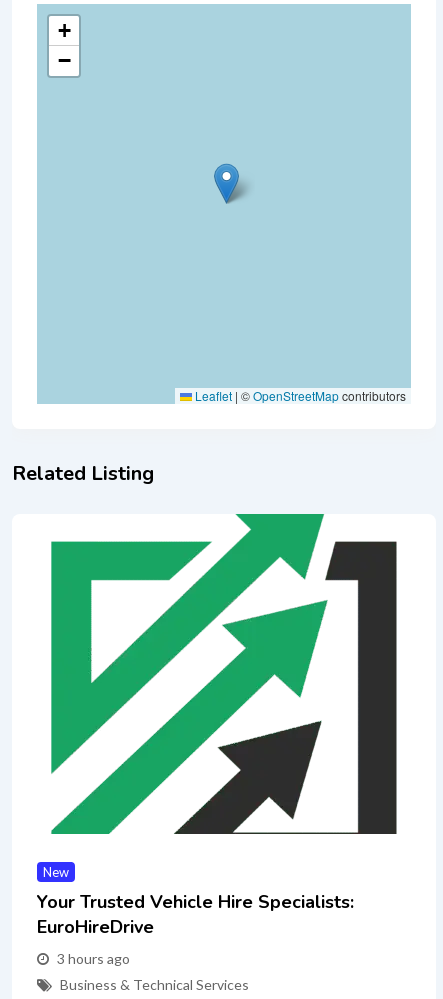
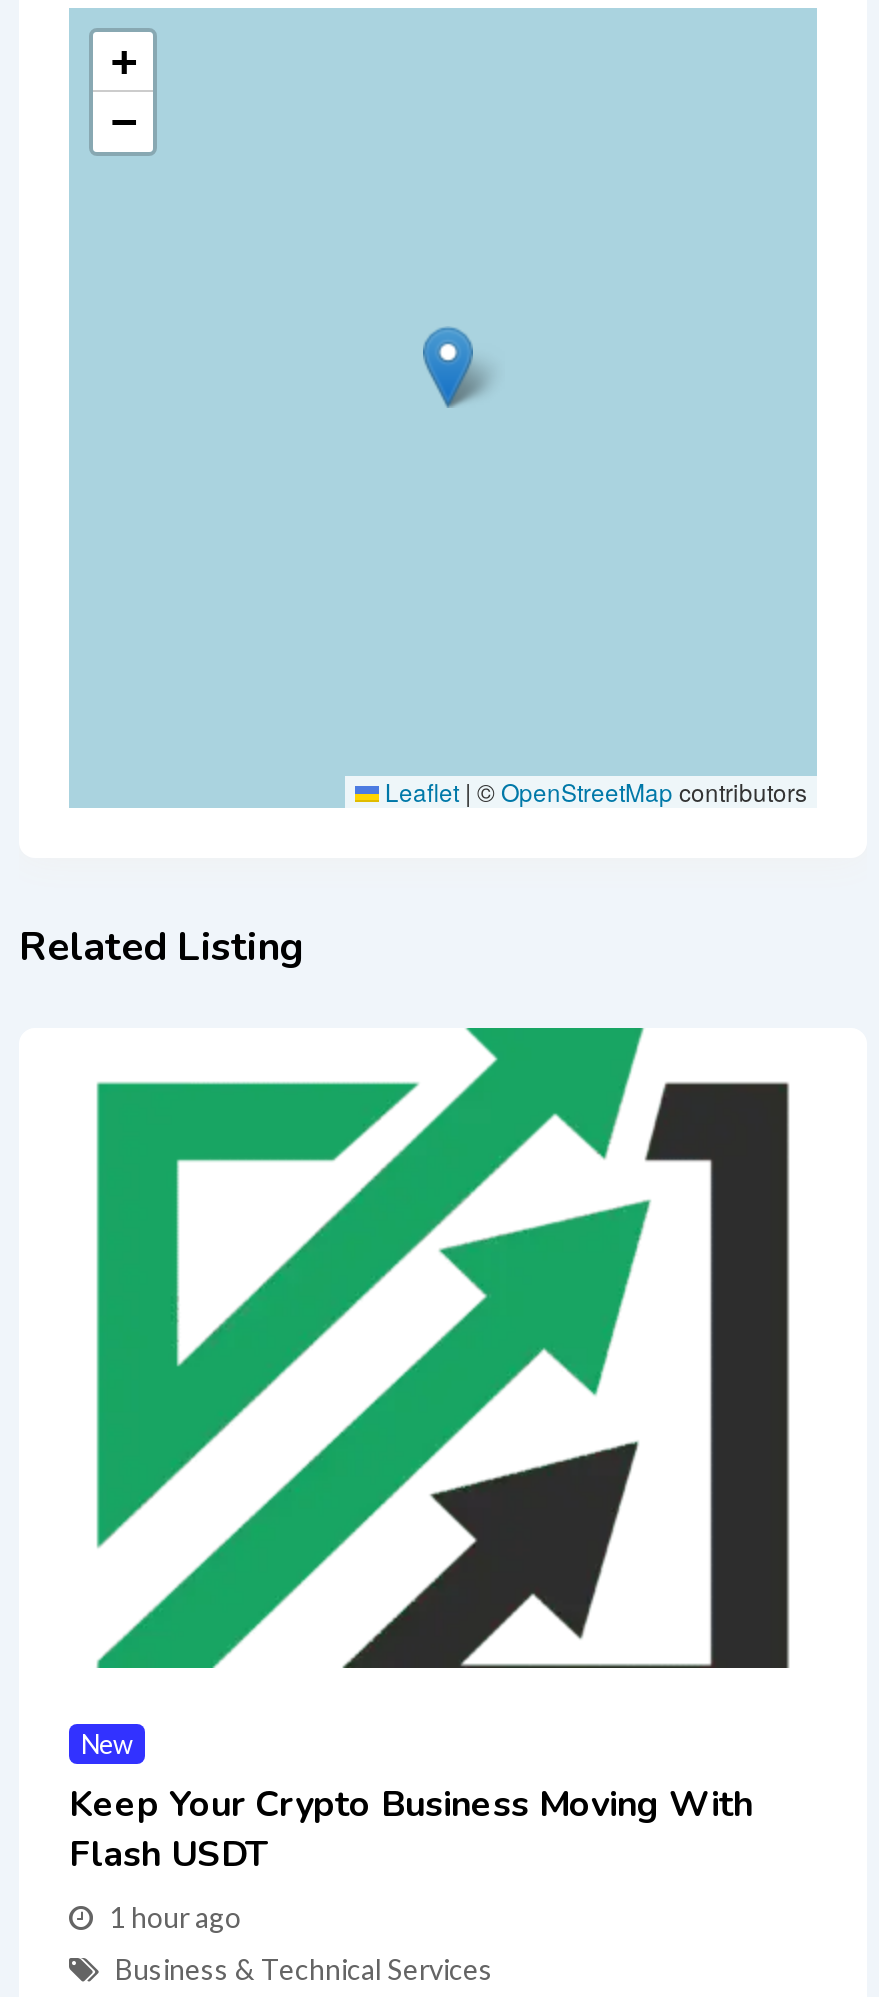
- Your Trusted Vehicle Hire Specialists:
- EuroHireDrive
+ Keep Your Crypto Business Moving With
+ Flash USDT

- 3 hours ago
+ 1 hour ago
